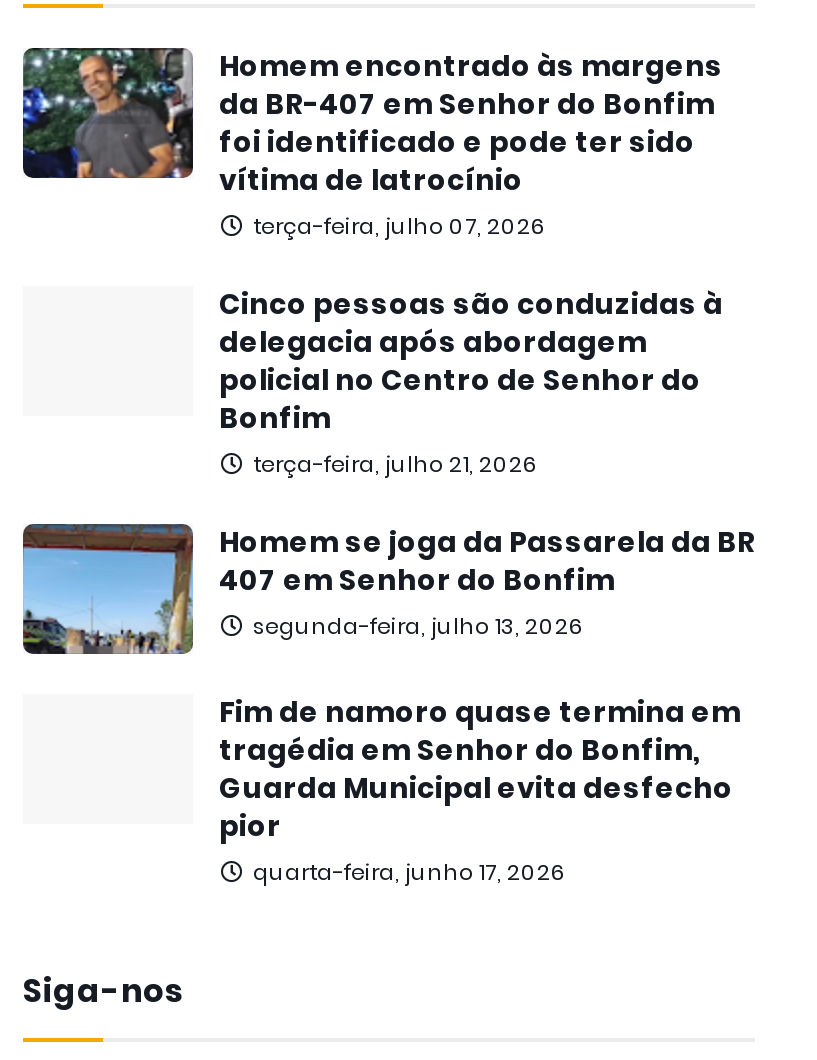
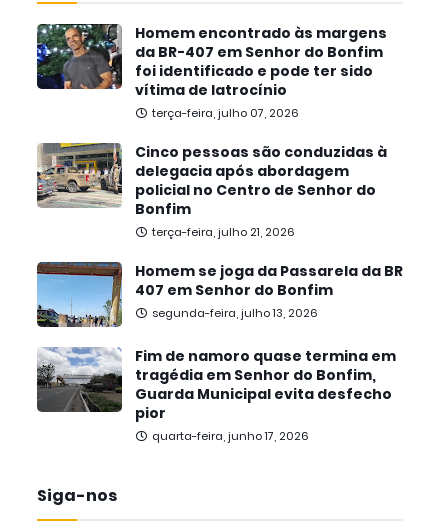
+ [image]

+ [image]
